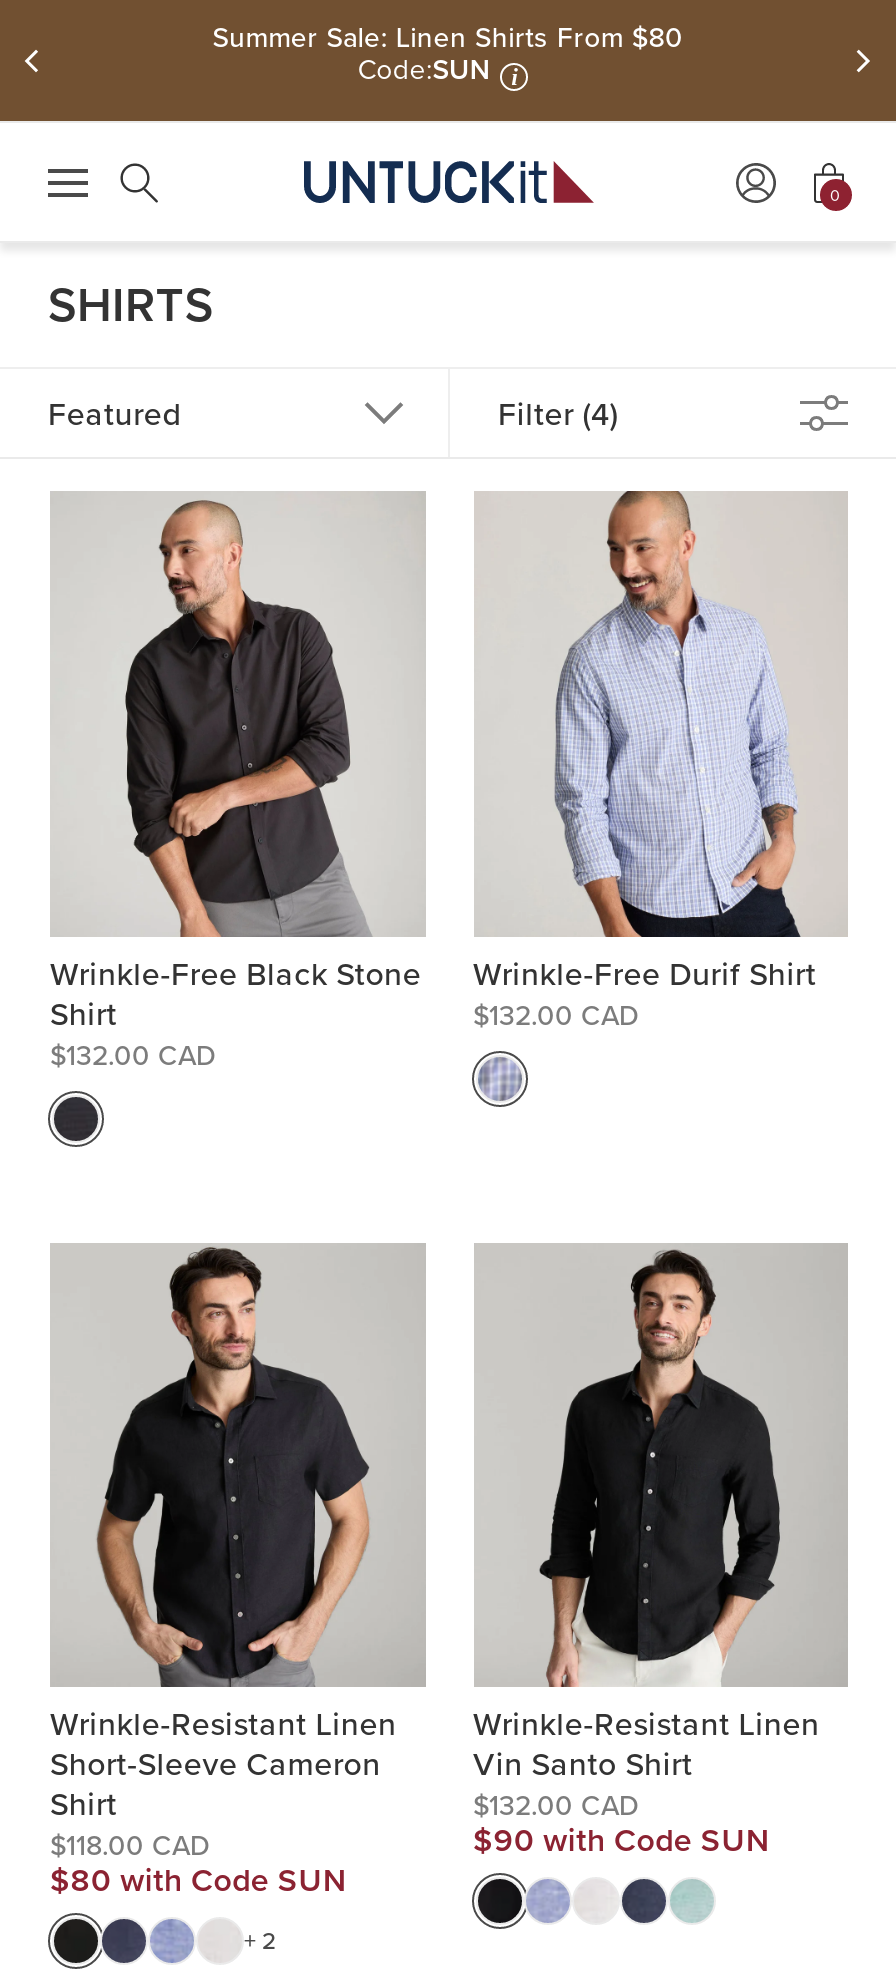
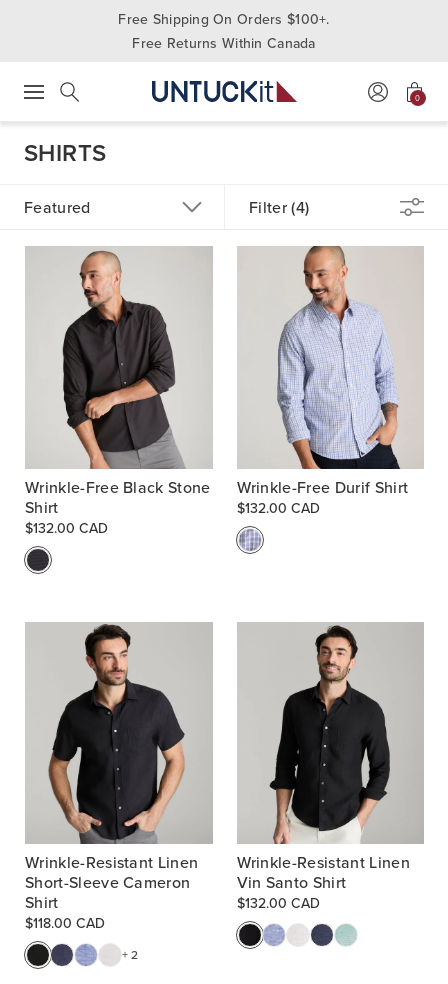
- Summer Sale: Linen Shirts From $80
- Code:SUN
- i
+ Free Shipping On Orders $100+.
+ Free Returns Within Canada

- $90 with Code SUN

- $80 with Code SUN
